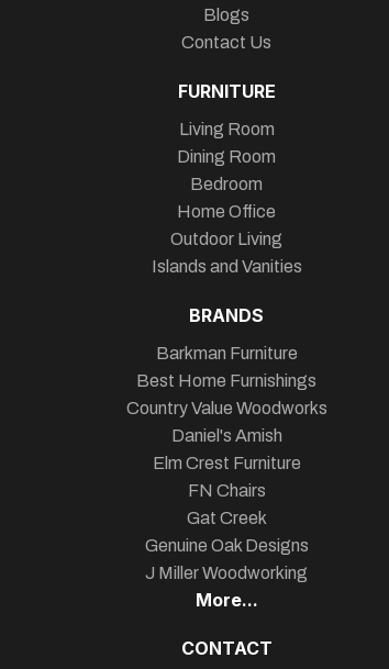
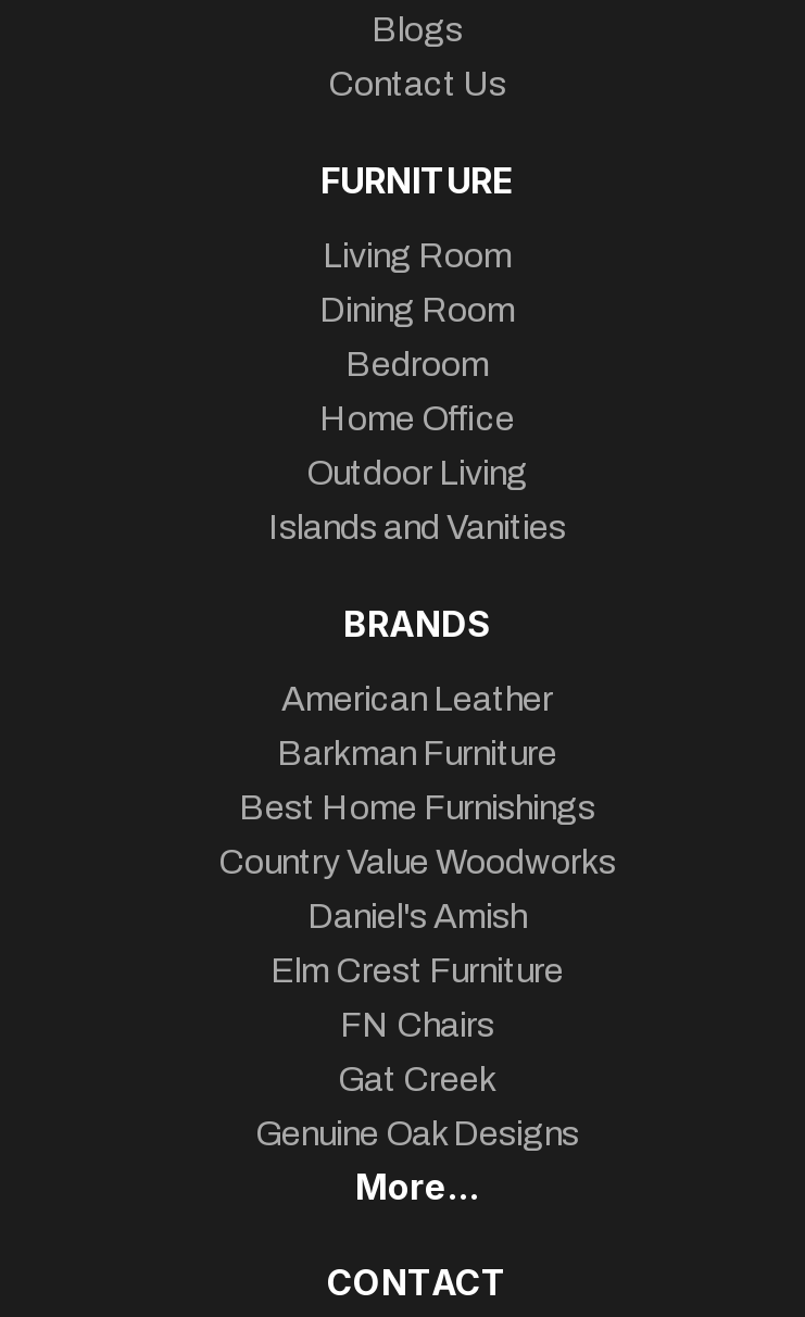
+ American Leather

moved down: Barkman Furniture | Best Home Furnishings | Country Value Woodworks | Daniel's Amish | Elm Crest Furniture | FN Chairs | Gat Creek | Genuine Oak Designs

- J Miller Woodworking
